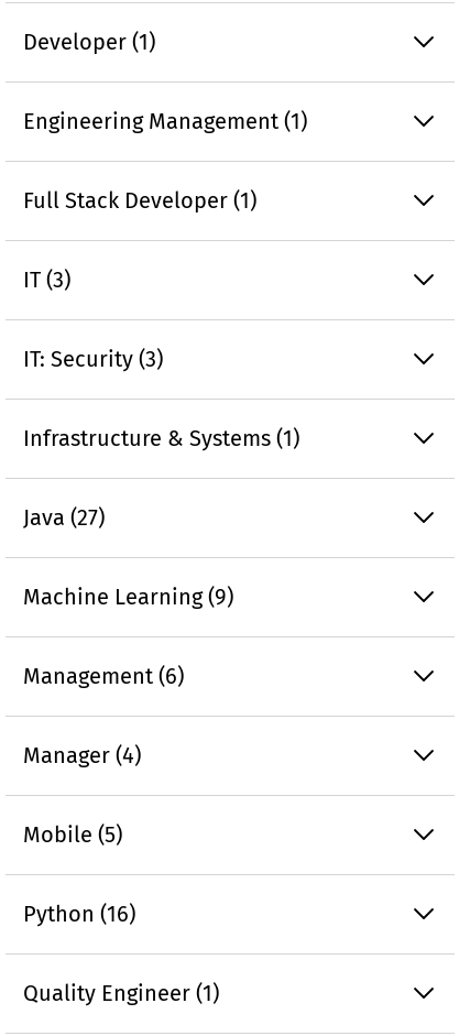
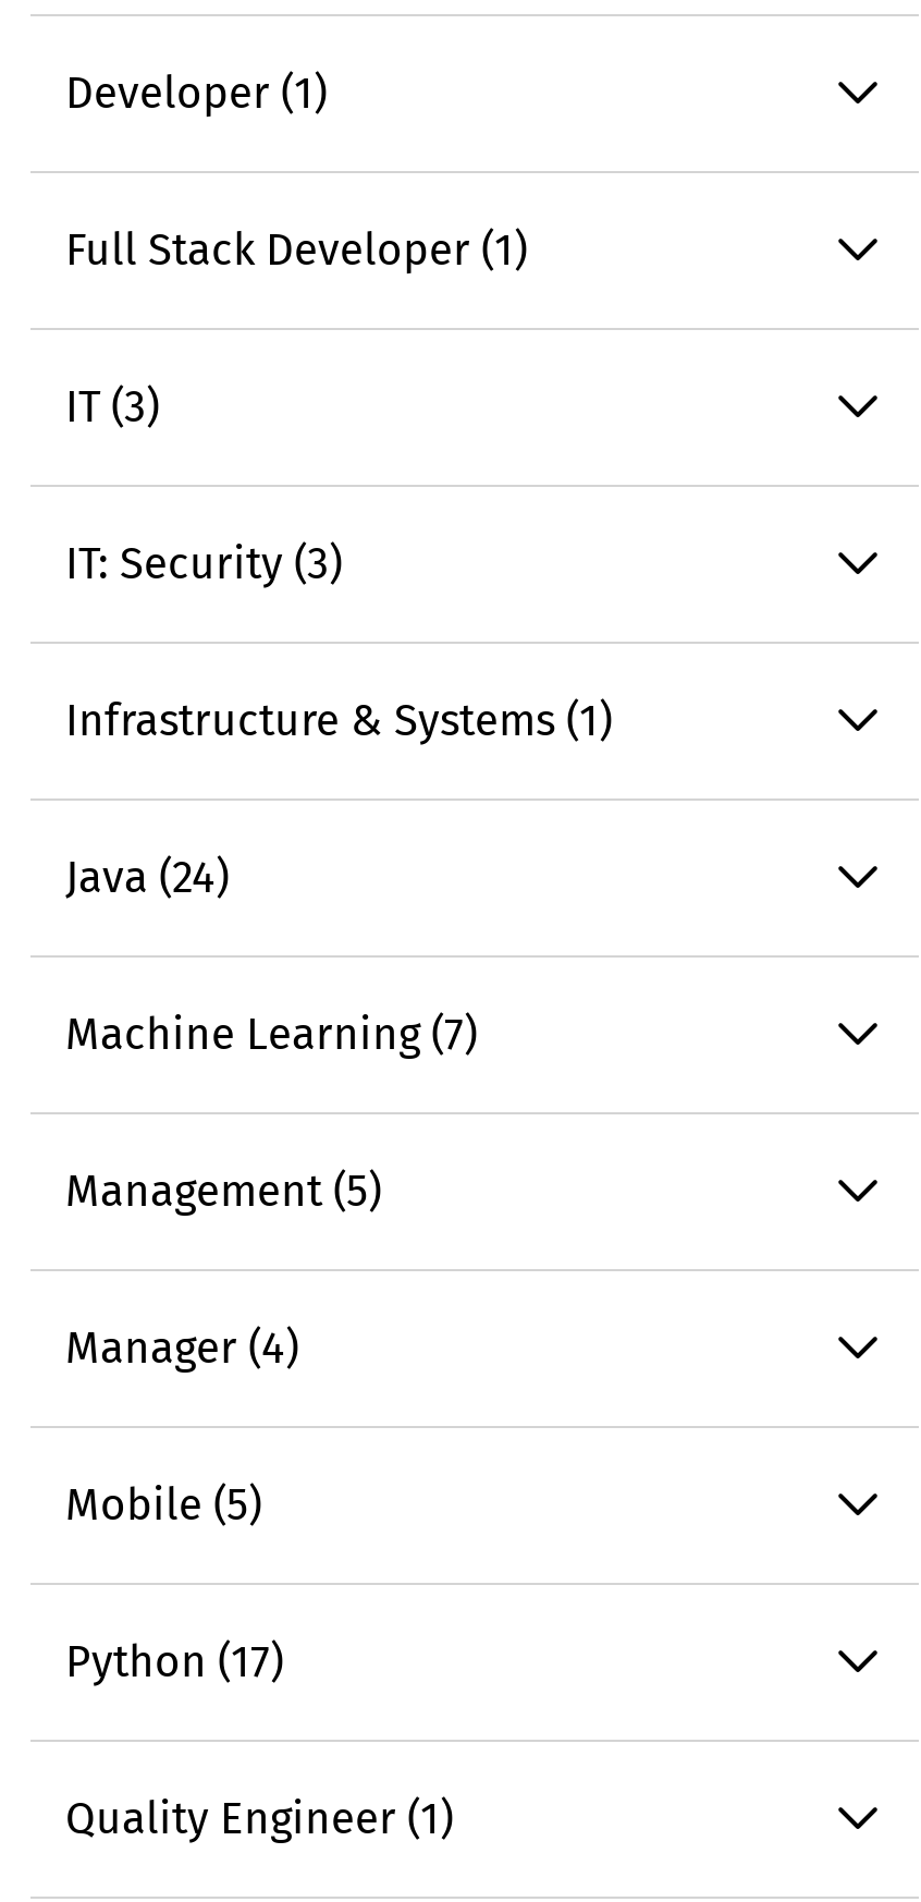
- Engineering Management (1)

- Java (27)
+ Java (24)

- Machine Learning (9)
+ Machine Learning (7)

- Management (6)
+ Management (5)

- Python (16)
+ Python (17)
